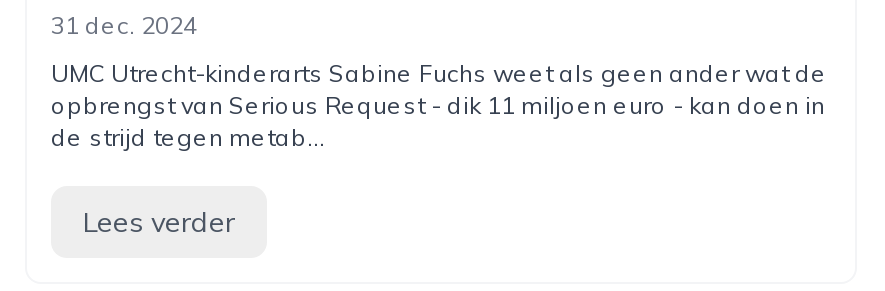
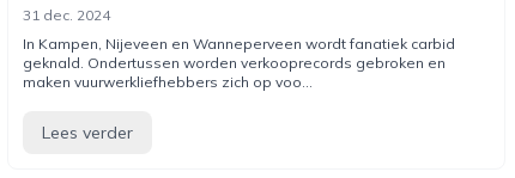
- UMC Utrecht-kinderarts Sabine Fuchs weet als geen ander wat de
- opbrengst van Serious Request - dik 11 miljoen euro - kan doen in
- de strijd tegen metab...
+ In Kampen, Nijeveen en Wanneperveen wordt fanatiek carbid
+ geknald. Ondertussen worden verkooprecords gebroken en
+ maken vuurwerkliefhebbers zich op voo...
